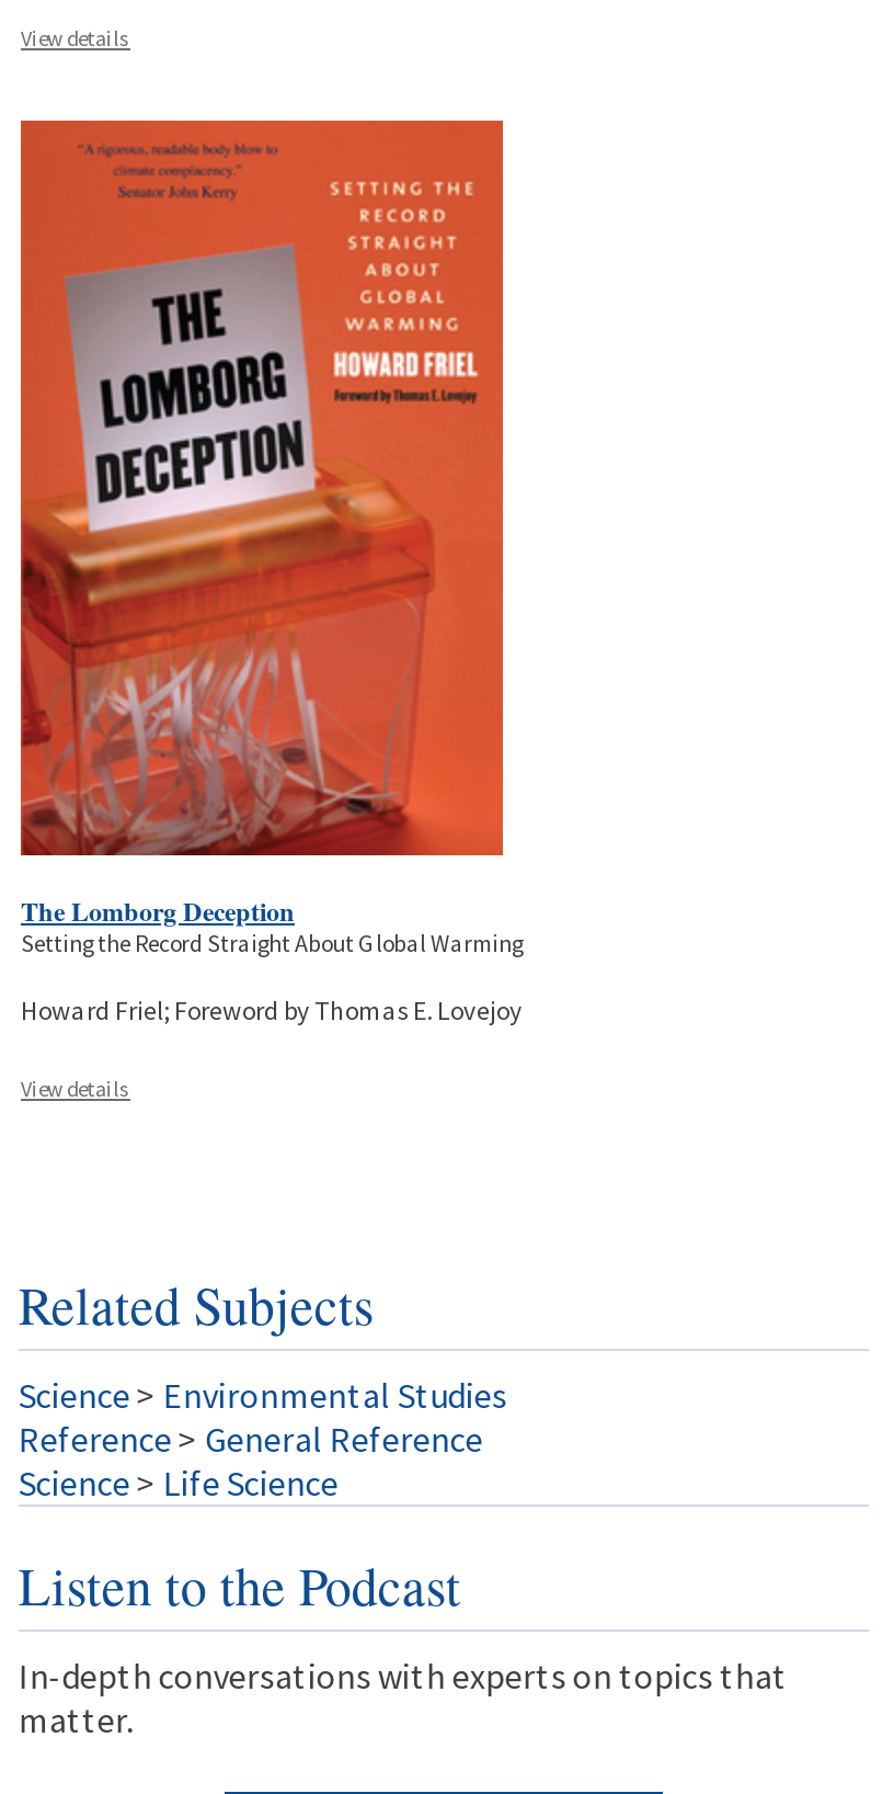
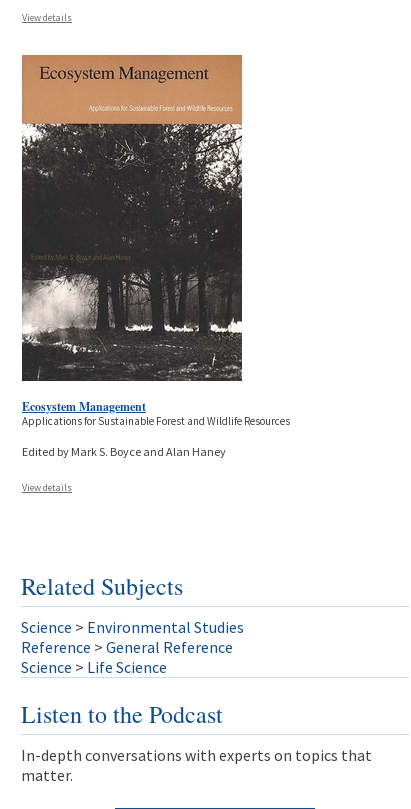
- [image]
- The Lomborg Deception
- Setting the Record Straight About Global Warming
+ [image]
+ Ecosystem Management
+ Applications for Sustainable Forest and Wildlife Resources

- Howard Friel; Foreword by Thomas E. Lovejoy
+ Edited by Mark S. Boyce and Alan Haney
